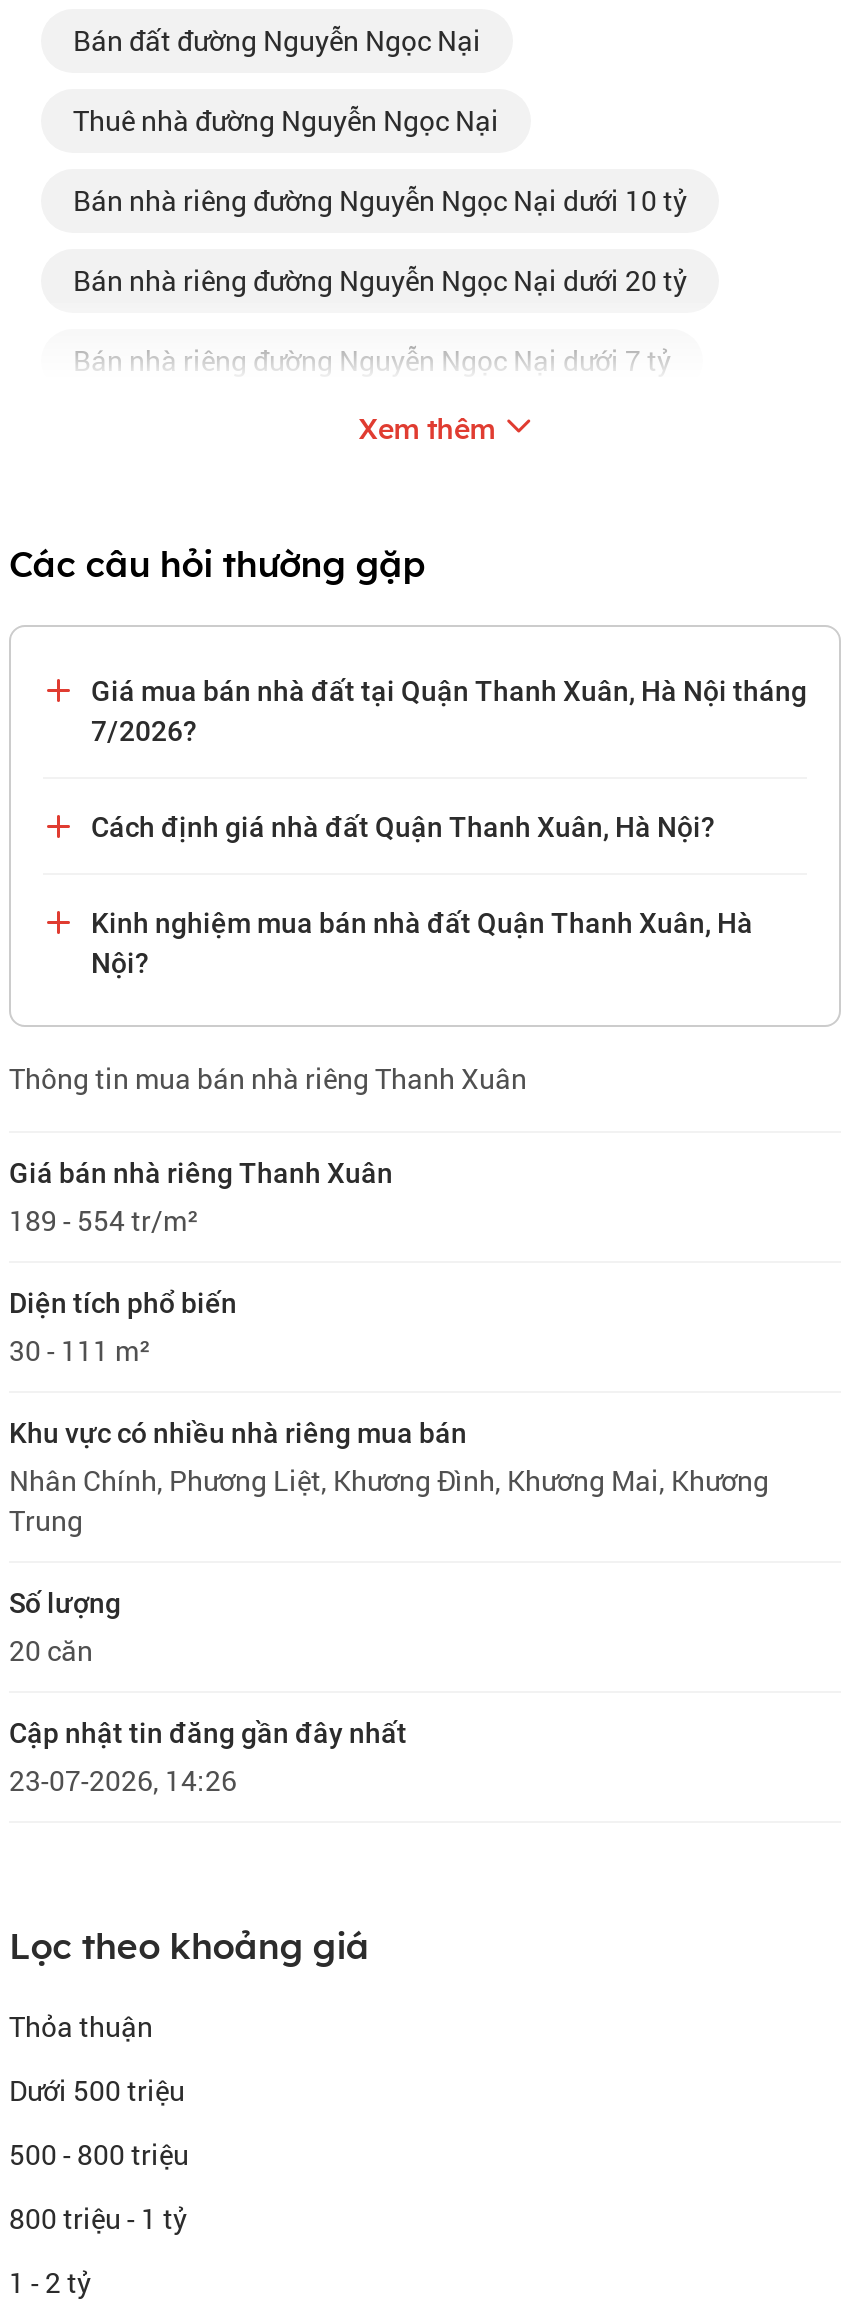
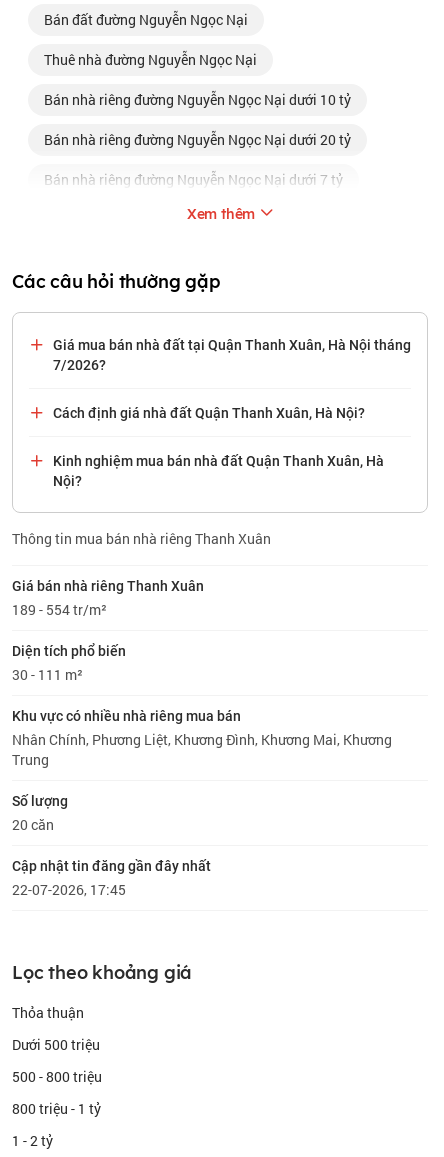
- 23-07-2026, 14:26
+ 22-07-2026, 17:45
